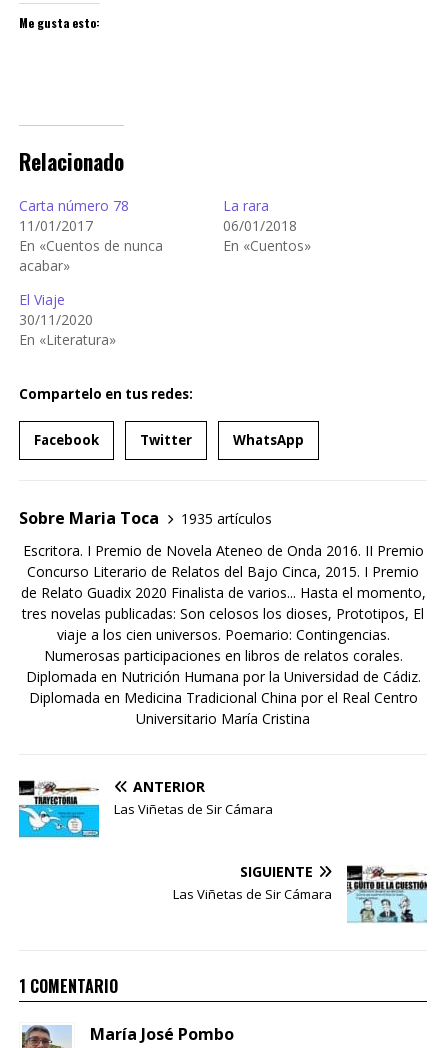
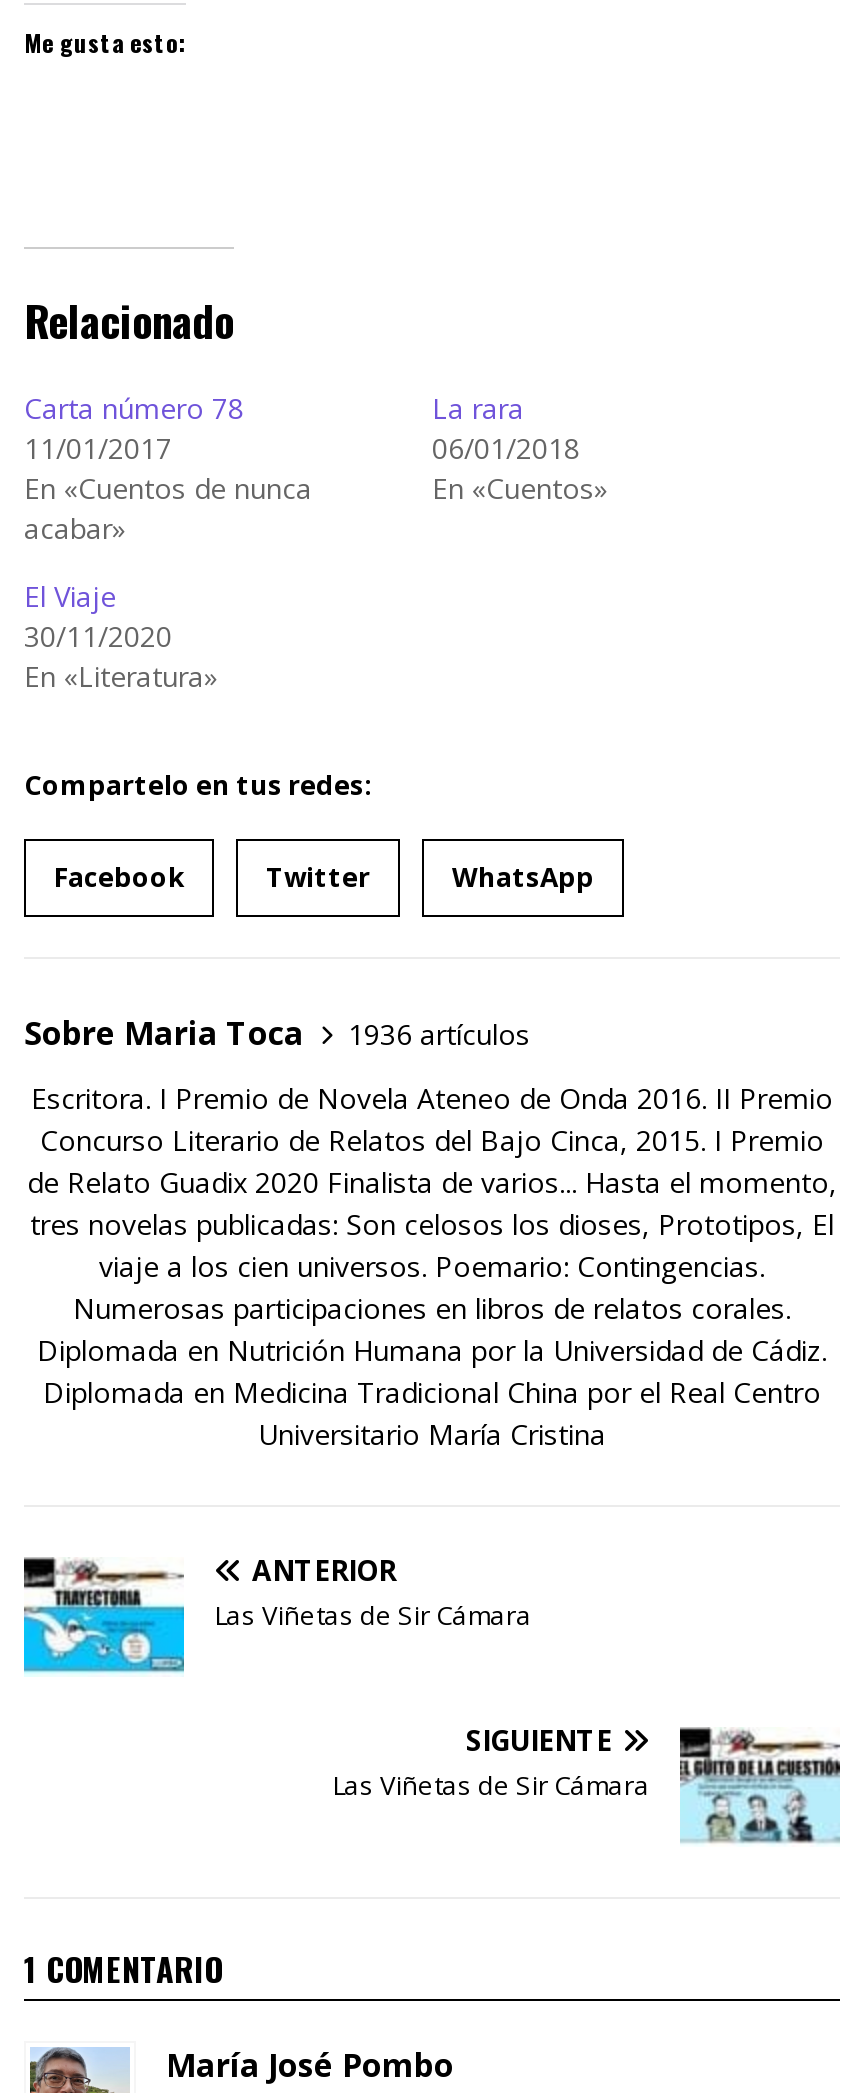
- Sobre Maria Toca 1935 artículos
+ Sobre Maria Toca 1936 artículos
